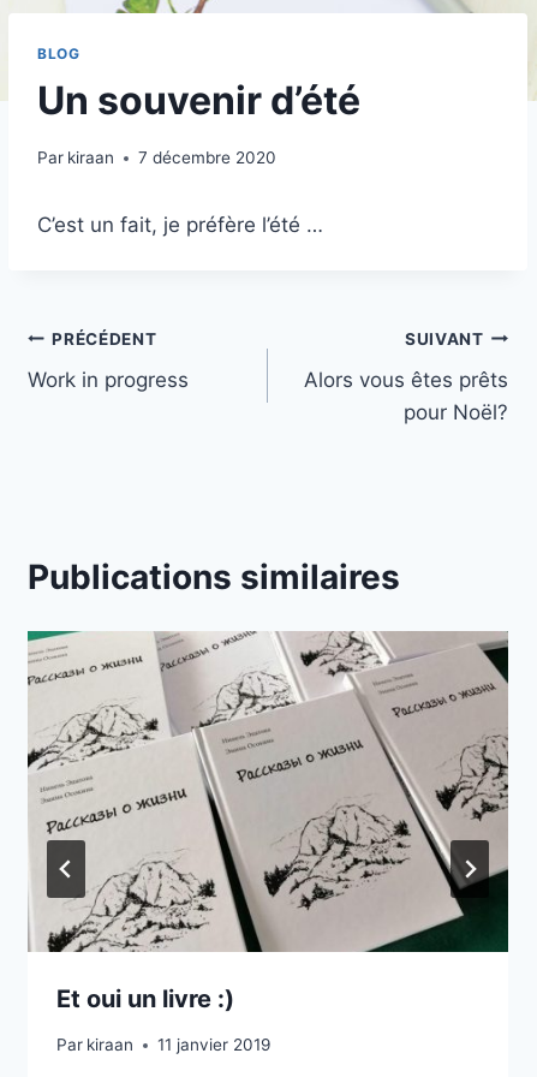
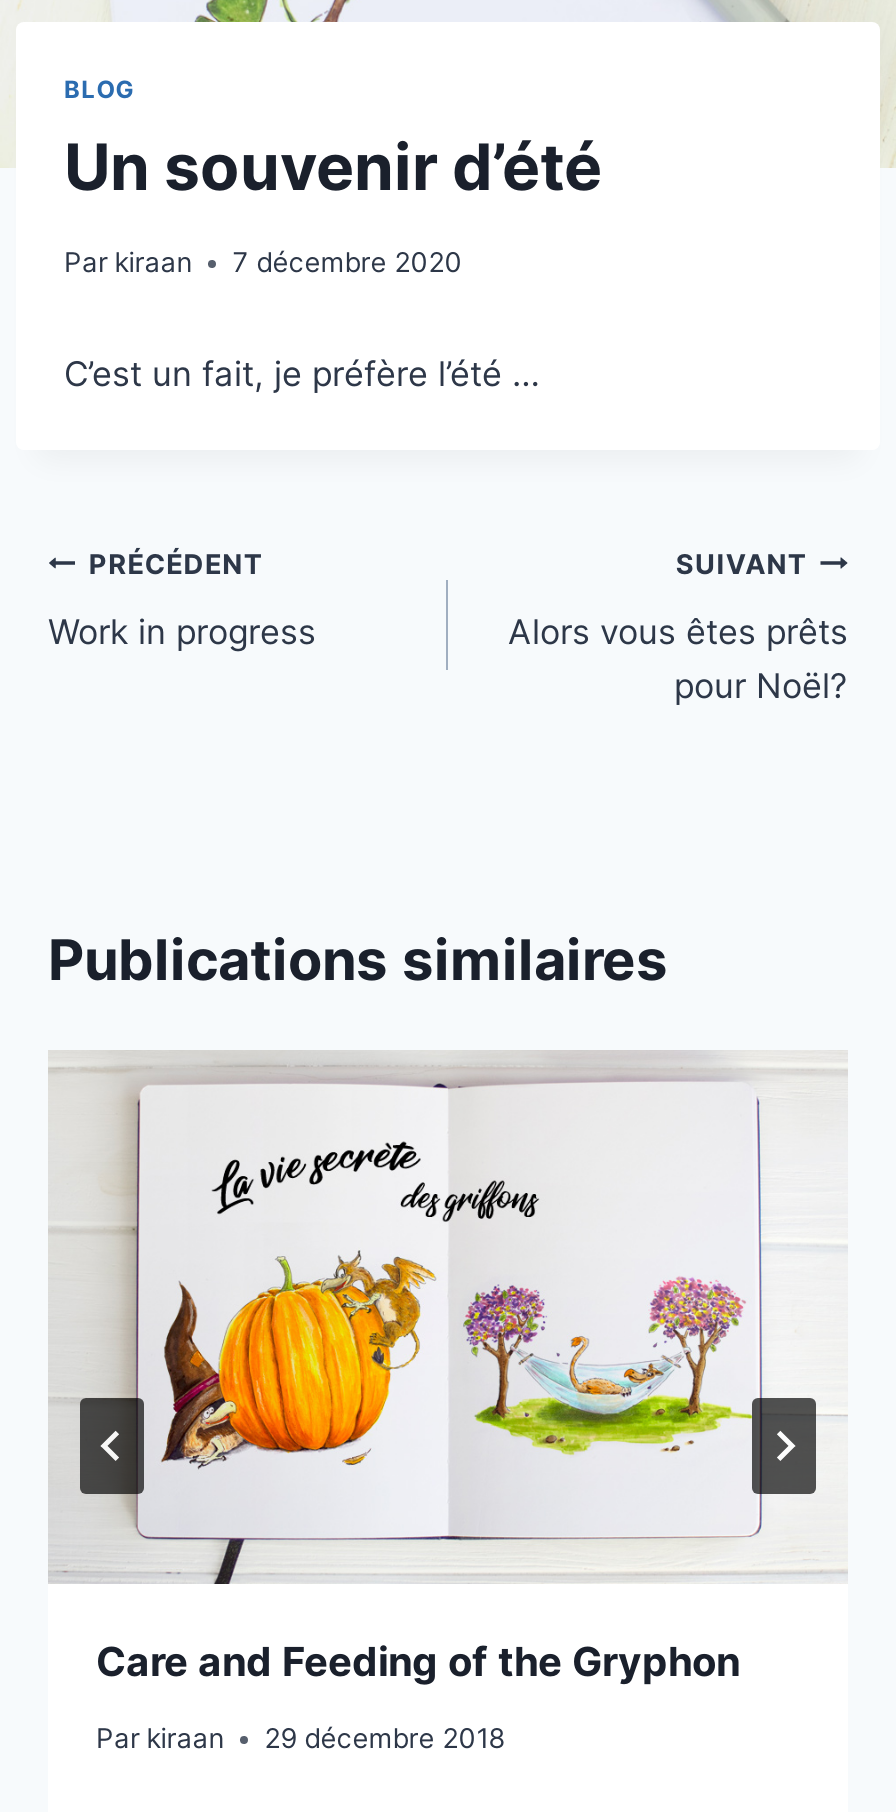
- [image]
- Et oui un livre :)
+ [image]
+ Care and Feeding of the Gryphon

- Par kiraan 11 janvier 2019
+ Par kiraan 29 décembre 2018
